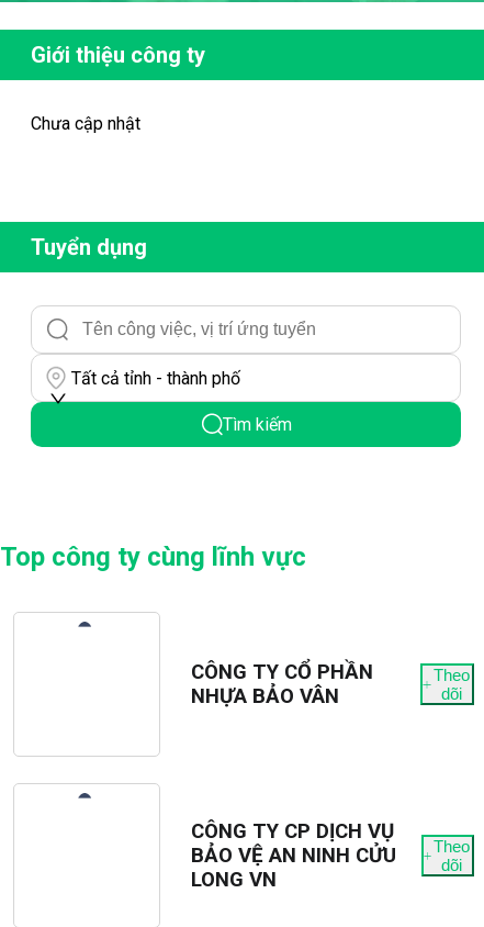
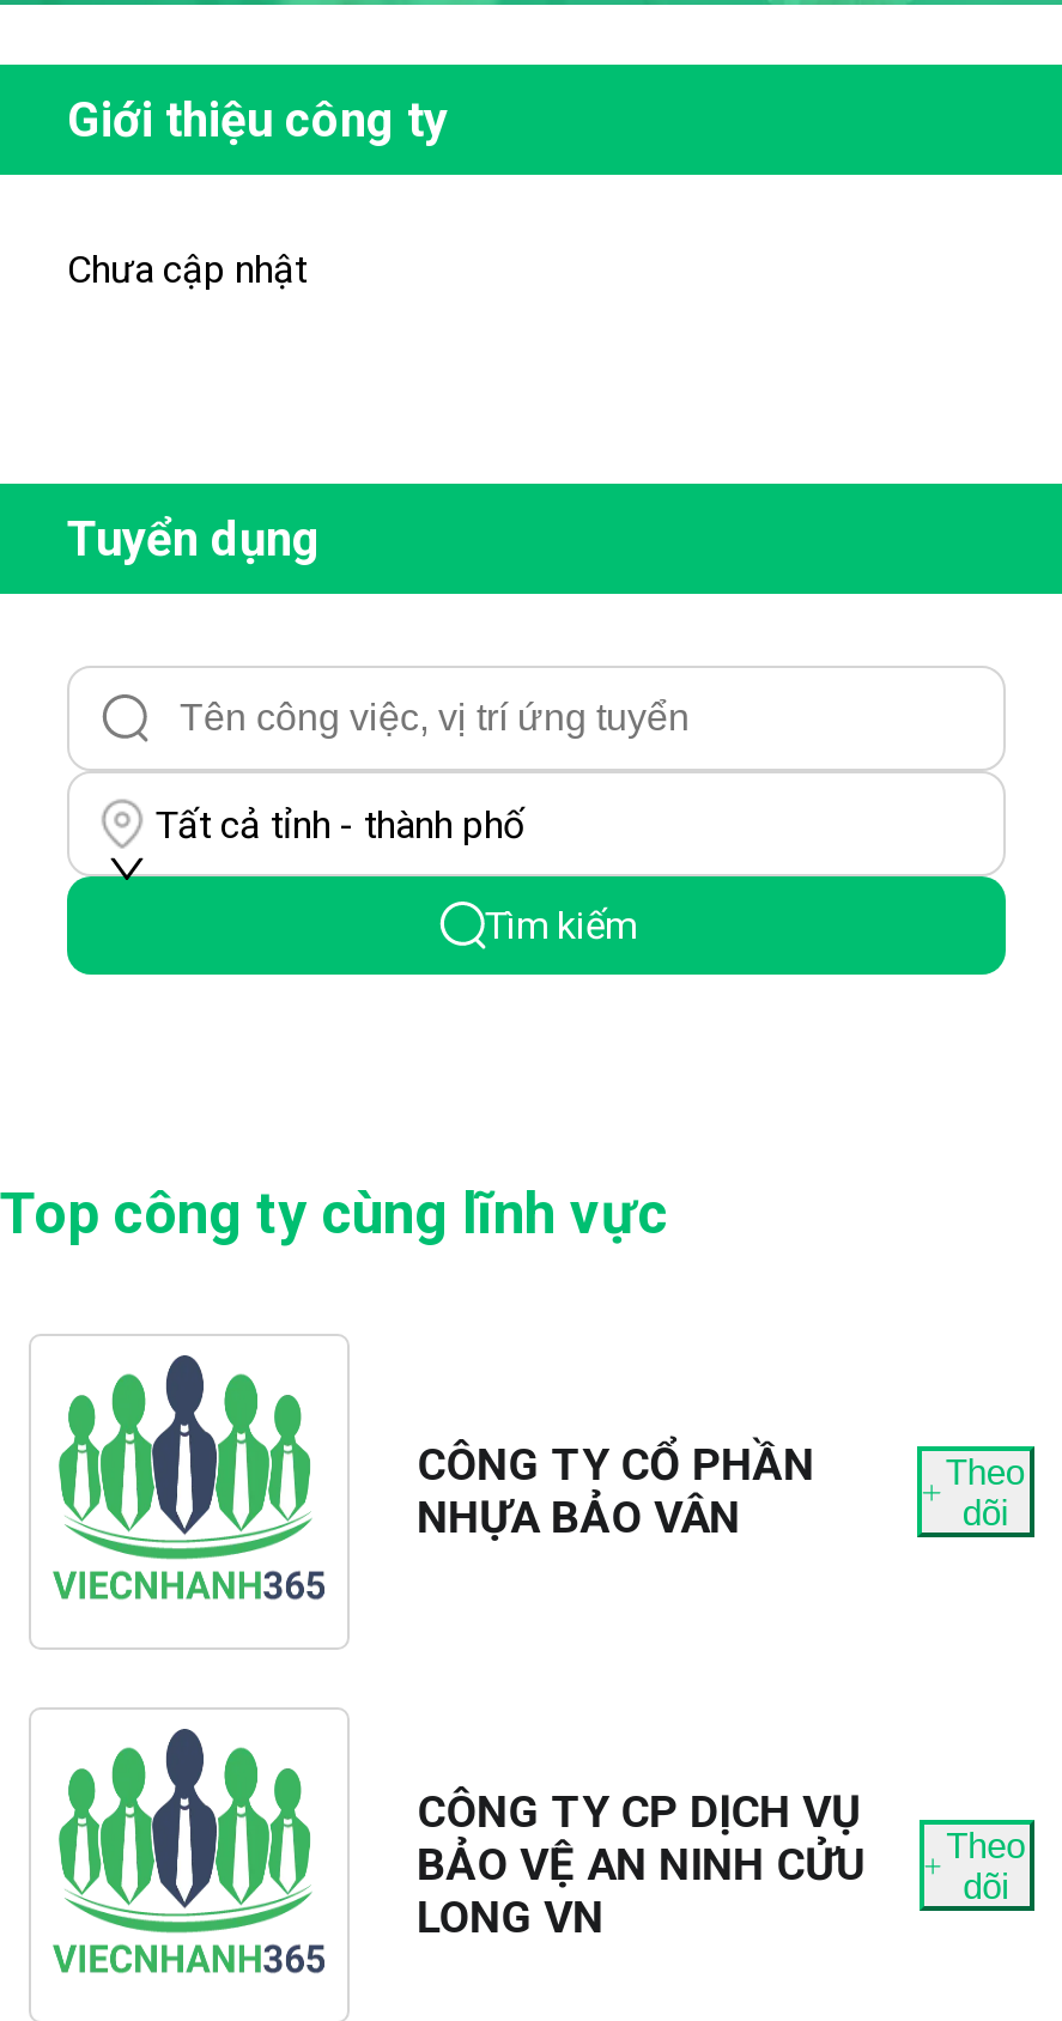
+ [image]

+ [image]
